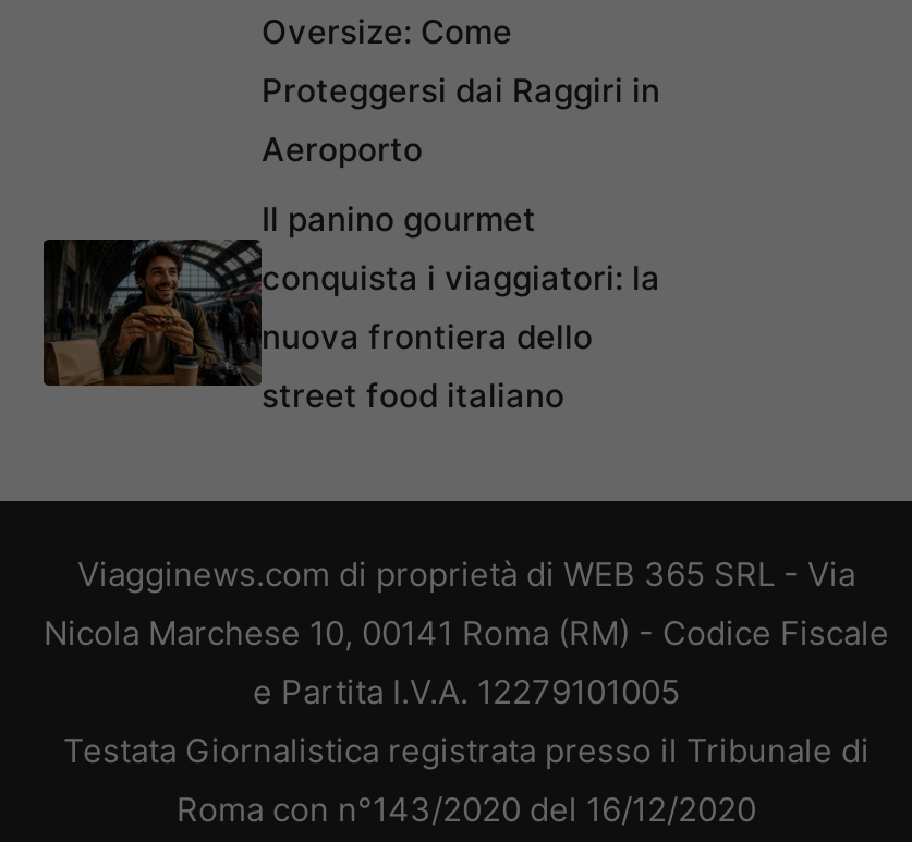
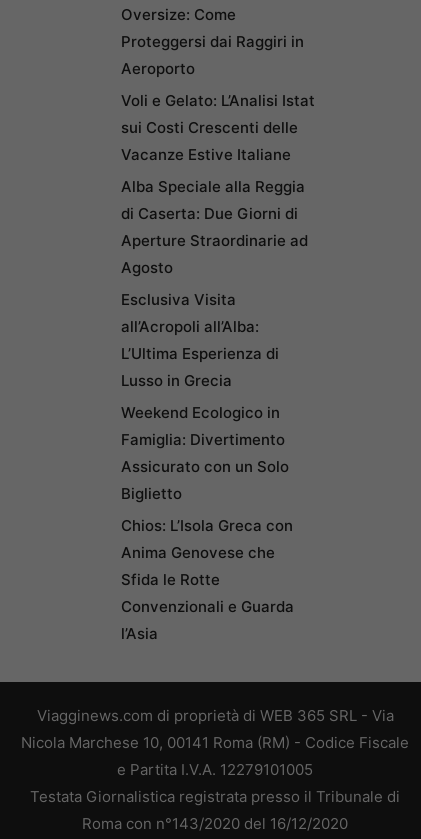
- Il panino gourmet
- conquista i viaggiatori: la
- nuova frontiera dello
- street food italiano
+ Voli e Gelato: L’Analisi Istat
+ sui Costi Crescenti delle
+ Vacanze Estive Italiane
+ Alba Speciale alla Reggia
+ di Caserta: Due Giorni di
+ Aperture Straordinarie ad
+ Agosto
+ Esclusiva Visita
+ all’Acropoli all’Alba:
+ L’Ultima Esperienza di
+ Lusso in Grecia
+ Weekend Ecologico in
+ Famiglia: Divertimento
+ Assicurato con un Solo
+ Biglietto
+ Chios: L’Isola Greca con
+ Anima Genovese che
+ Sfida le Rotte
+ Convenzionali e Guarda
+ l’Asia

- [image]
